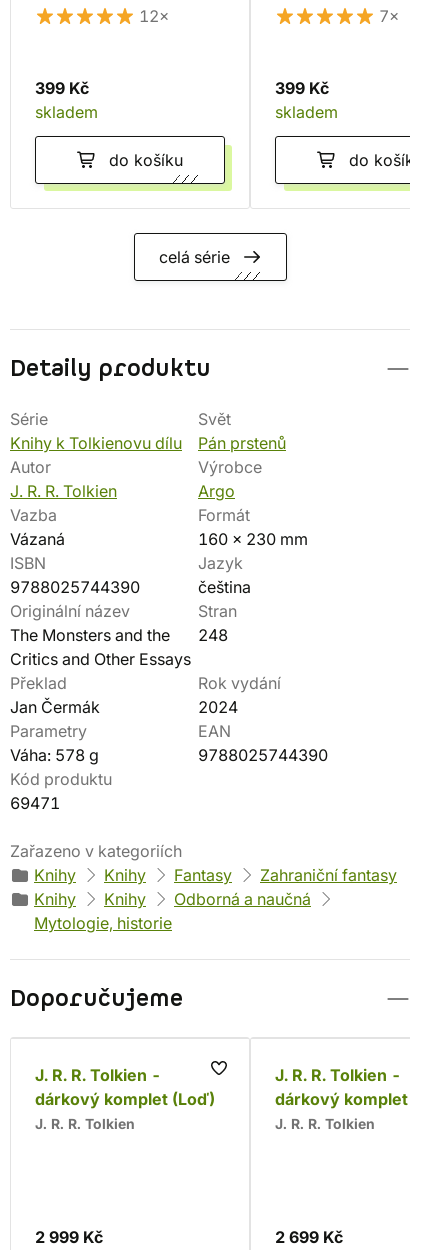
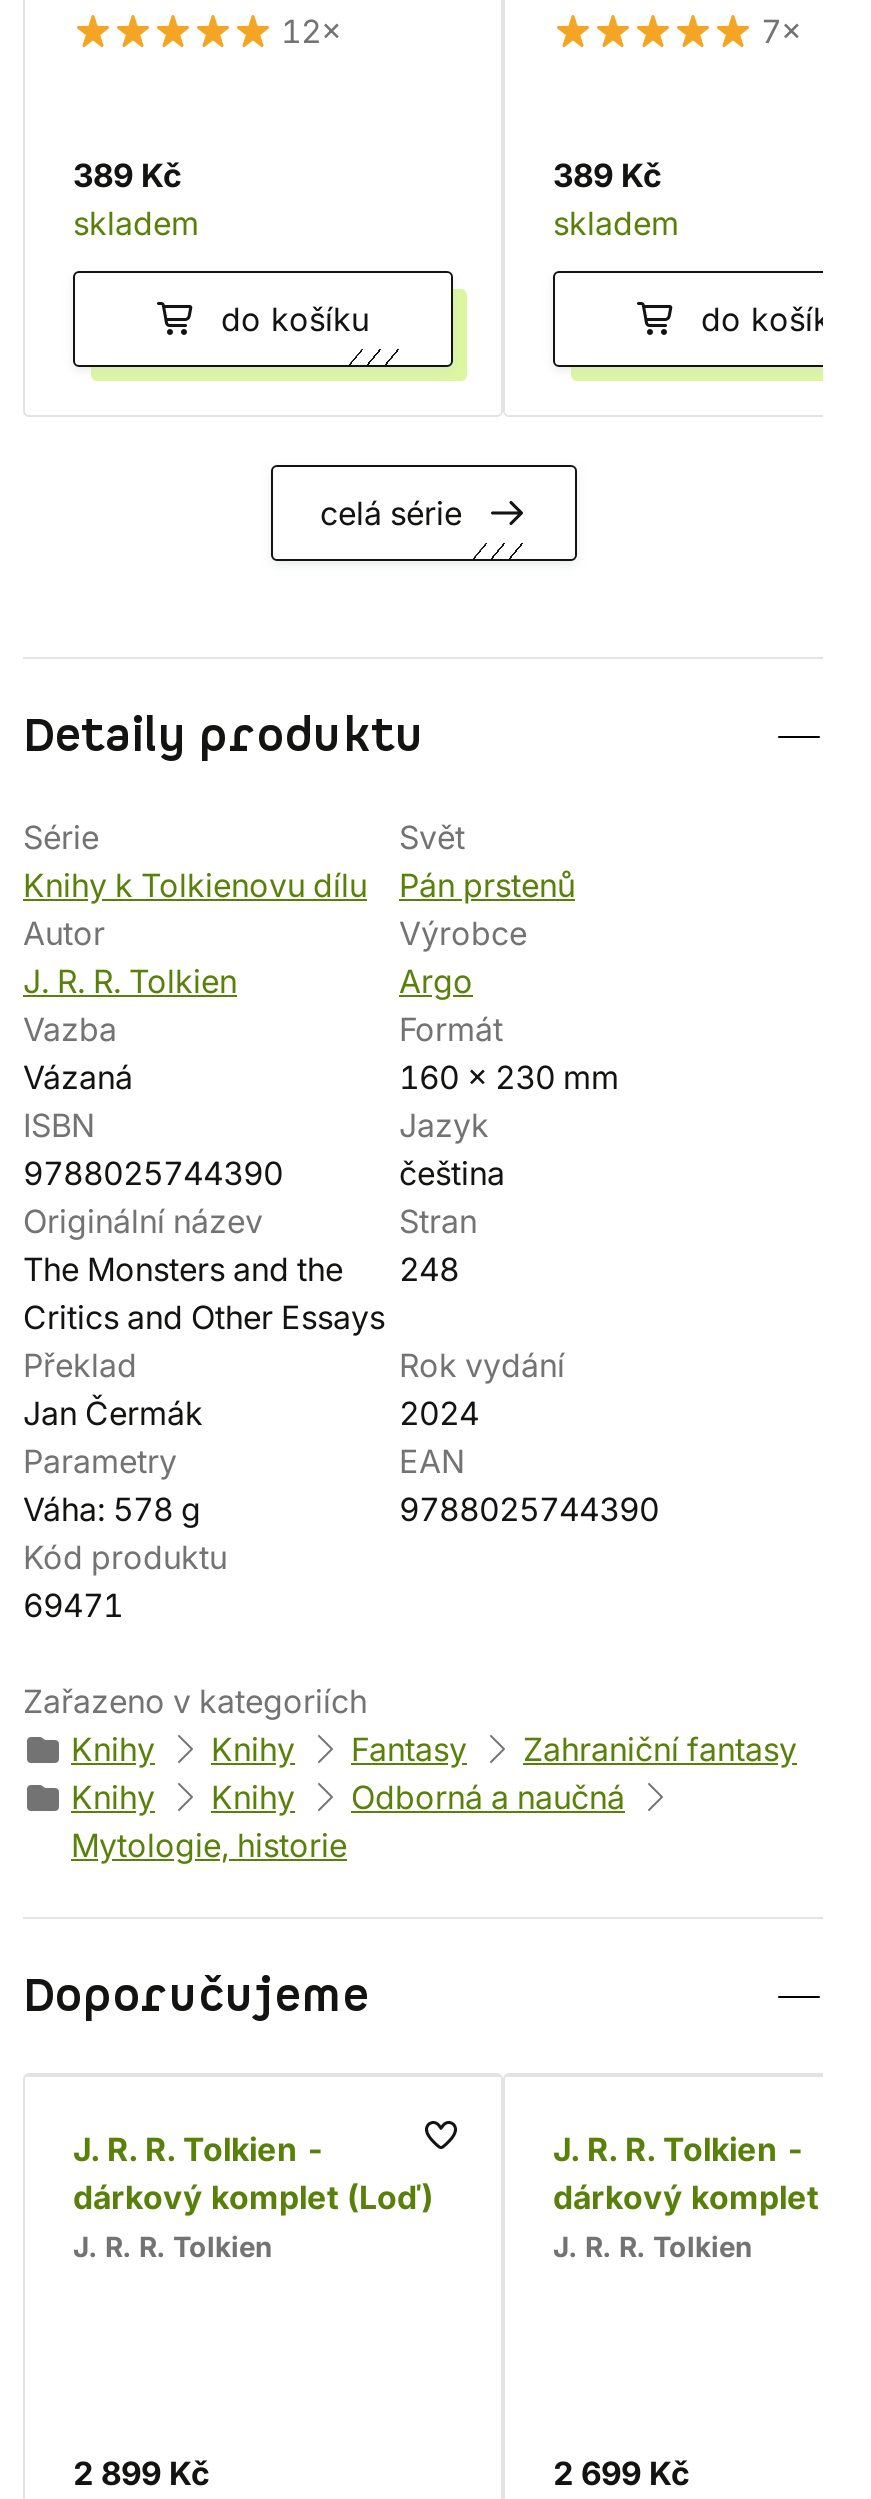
- 399 Kč
+ 389 Kč

- 399 Kč
+ 389 Kč

- 2 999 Kč
+ 2 899 Kč
